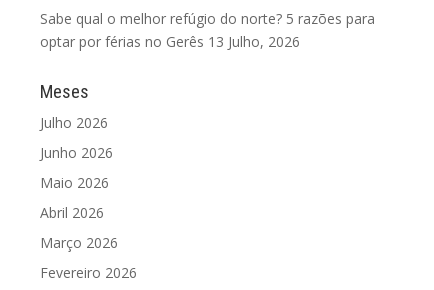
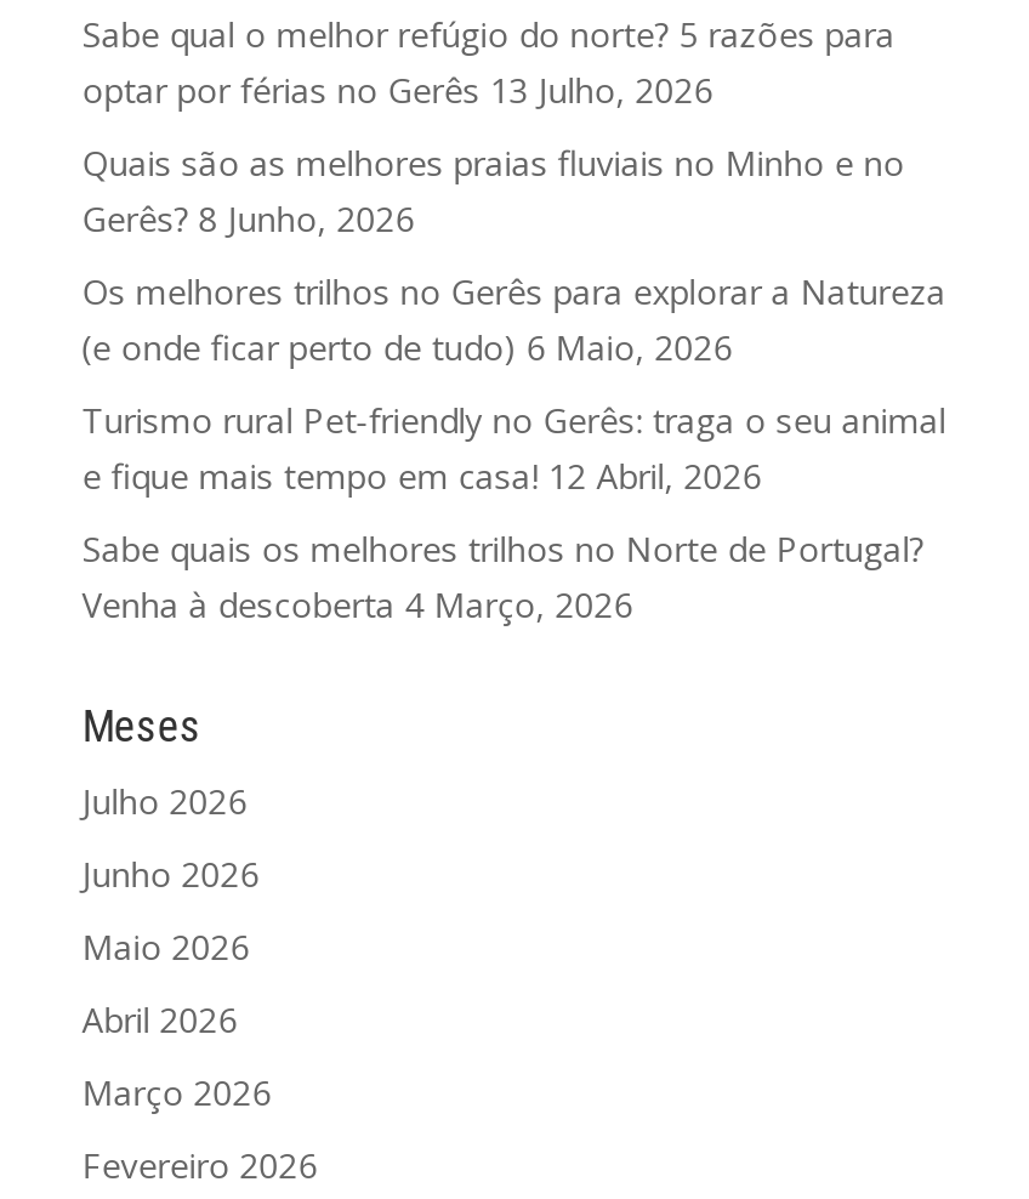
+ Quais são as melhores praias fluviais no Minho e no
+ Gerês? 8 Junho, 2026
+ Os melhores trilhos no Gerês para explorar a Natureza
+ (e onde ficar perto de tudo) 6 Maio, 2026
+ Turismo rural Pet-friendly no Gerês: traga o seu animal
+ e fique mais tempo em casa! 12 Abril, 2026
+ Sabe quais os melhores trilhos no Norte de Portugal?
+ Venha à descoberta 4 Março, 2026
